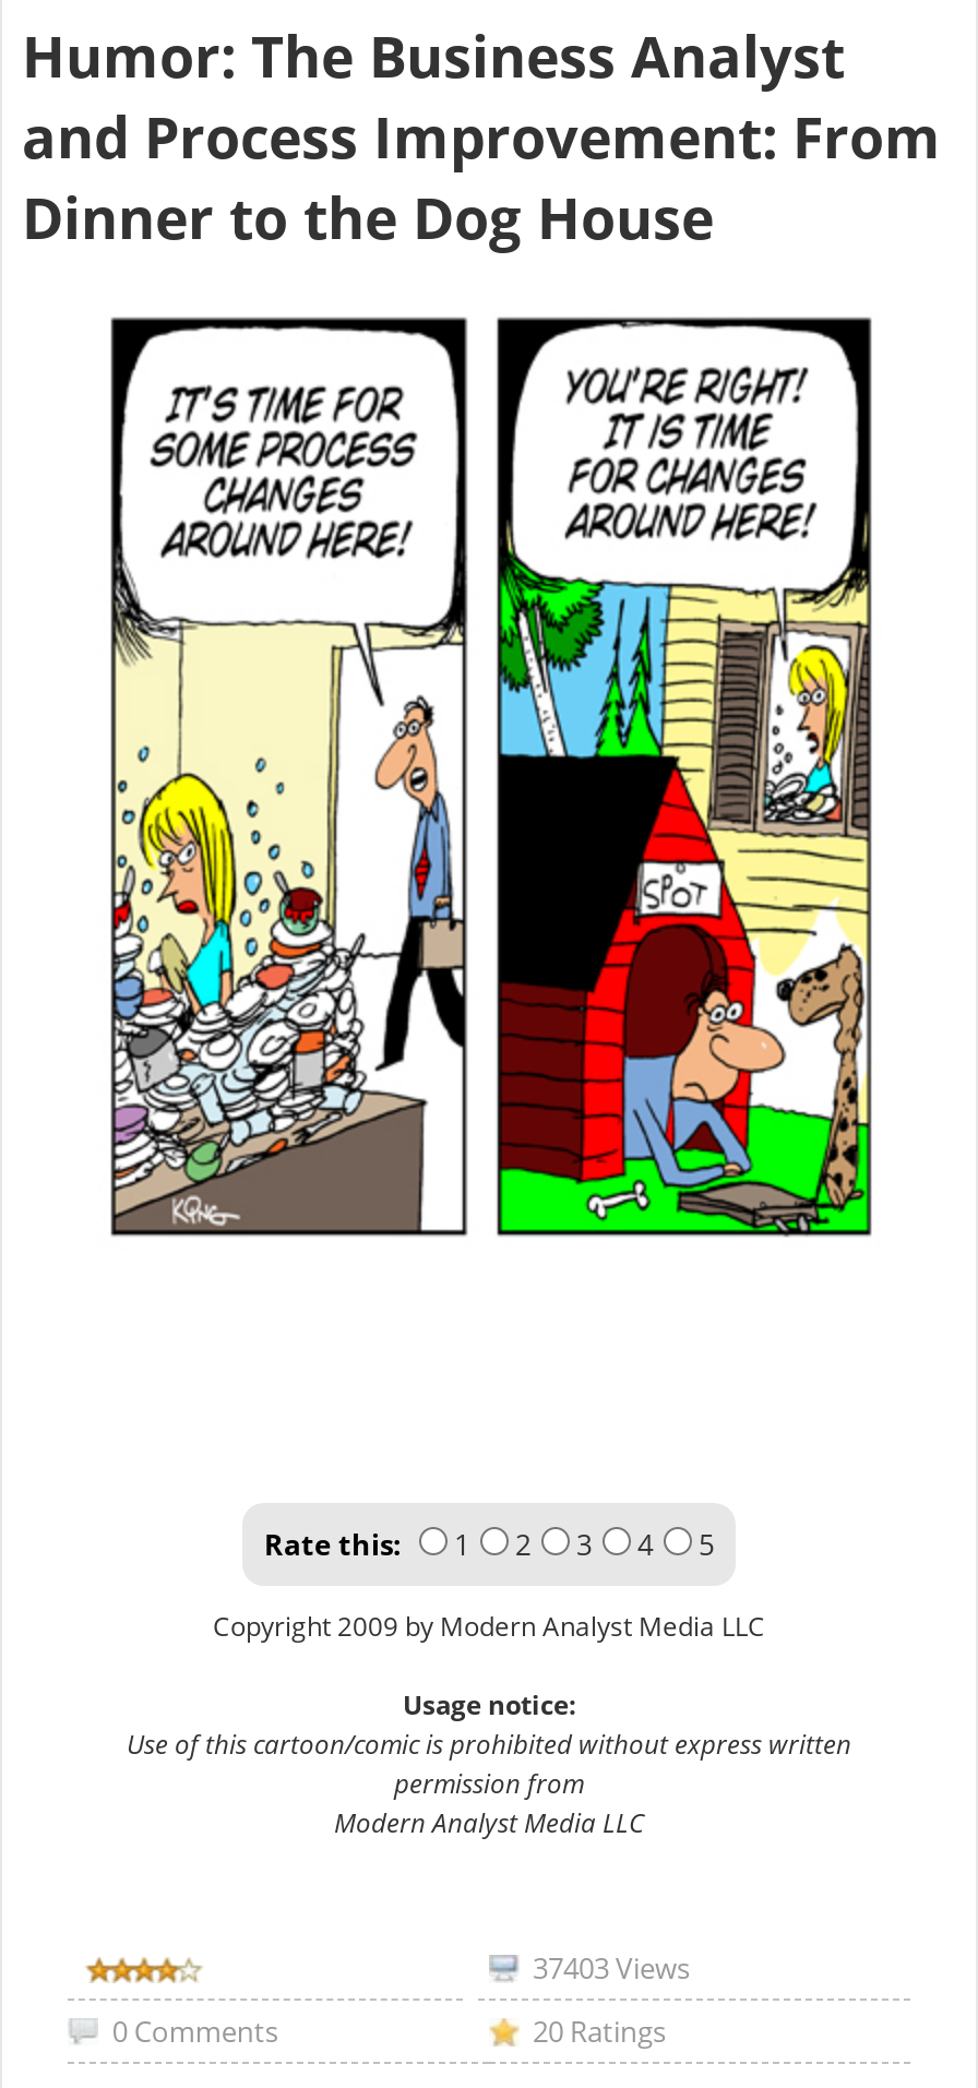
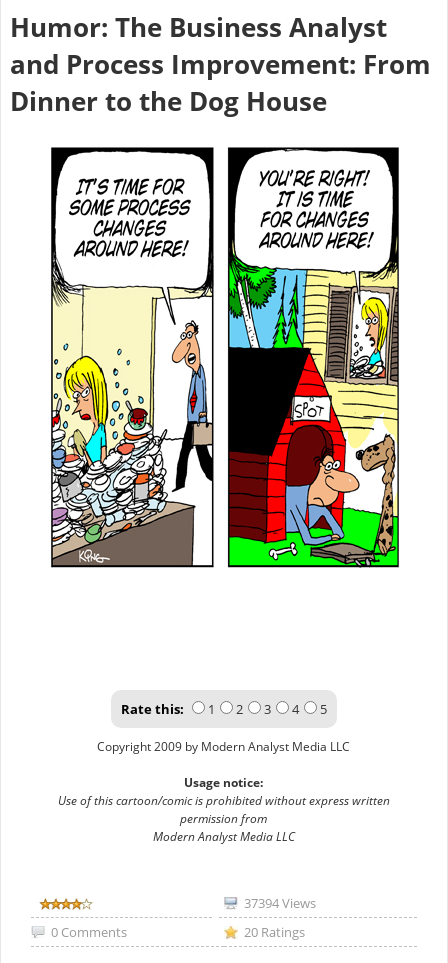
- 37403 Views
+ 37394 Views
